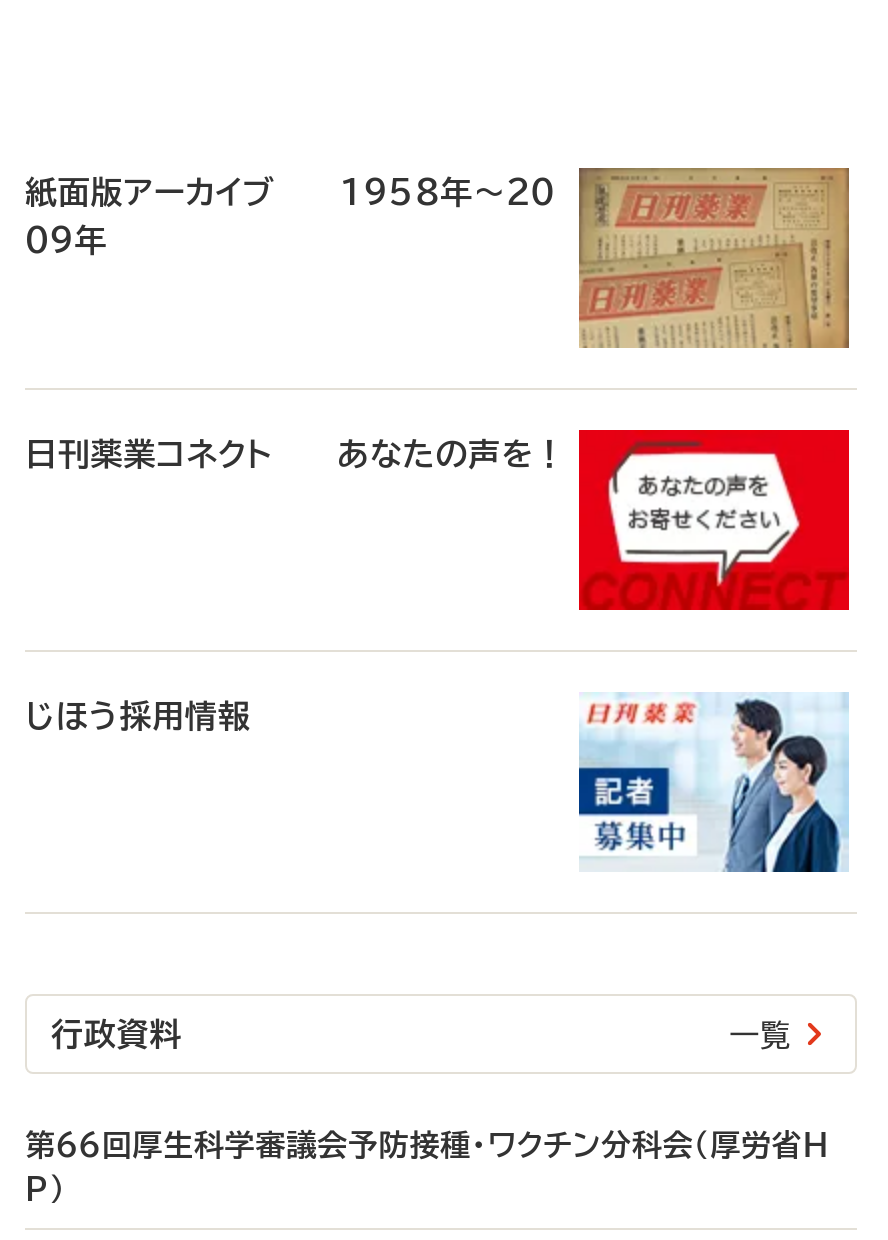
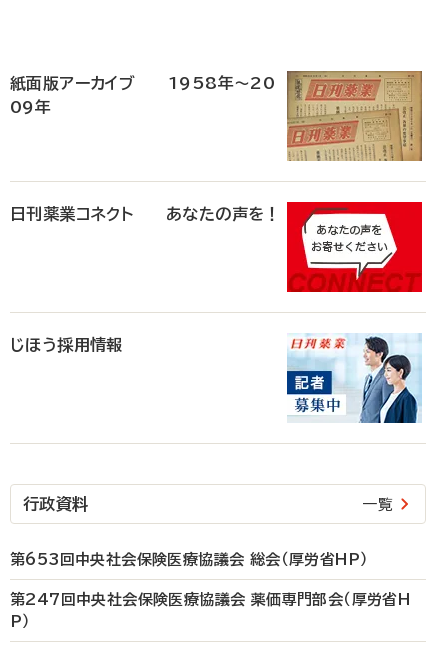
- 第66回厚生科学審議会予防接種・ワクチン分科会（厚労省H
+ 第653回中央社会保険医療協議会 総会（厚労省HP）
+ 第247回中央社会保険医療協議会 薬価専門部会（厚労省H
